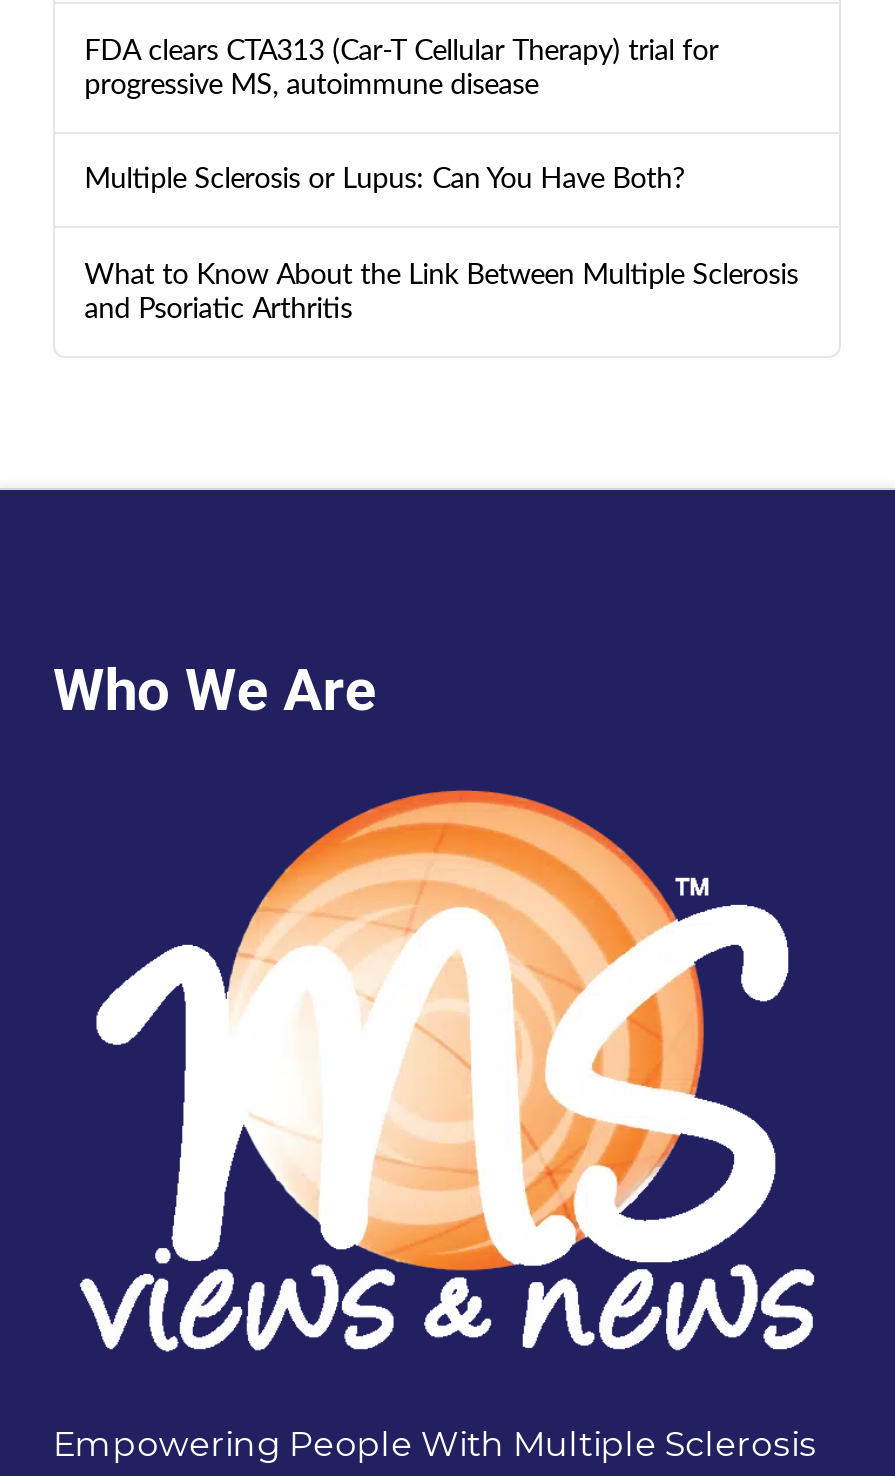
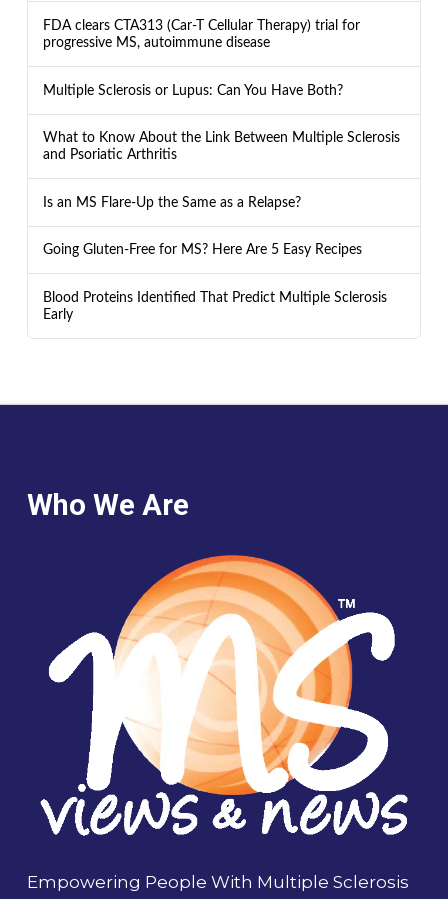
+ Is an MS Flare-Up the Same as a Relapse?
+ Going Gluten-Free for MS? Here Are 5 Easy Recipes
+ Blood Proteins Identified That Predict Multiple Sclerosis
+ Early
